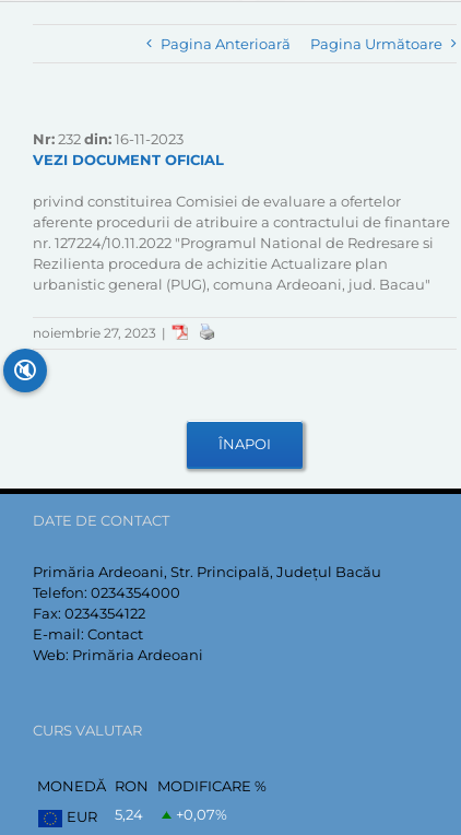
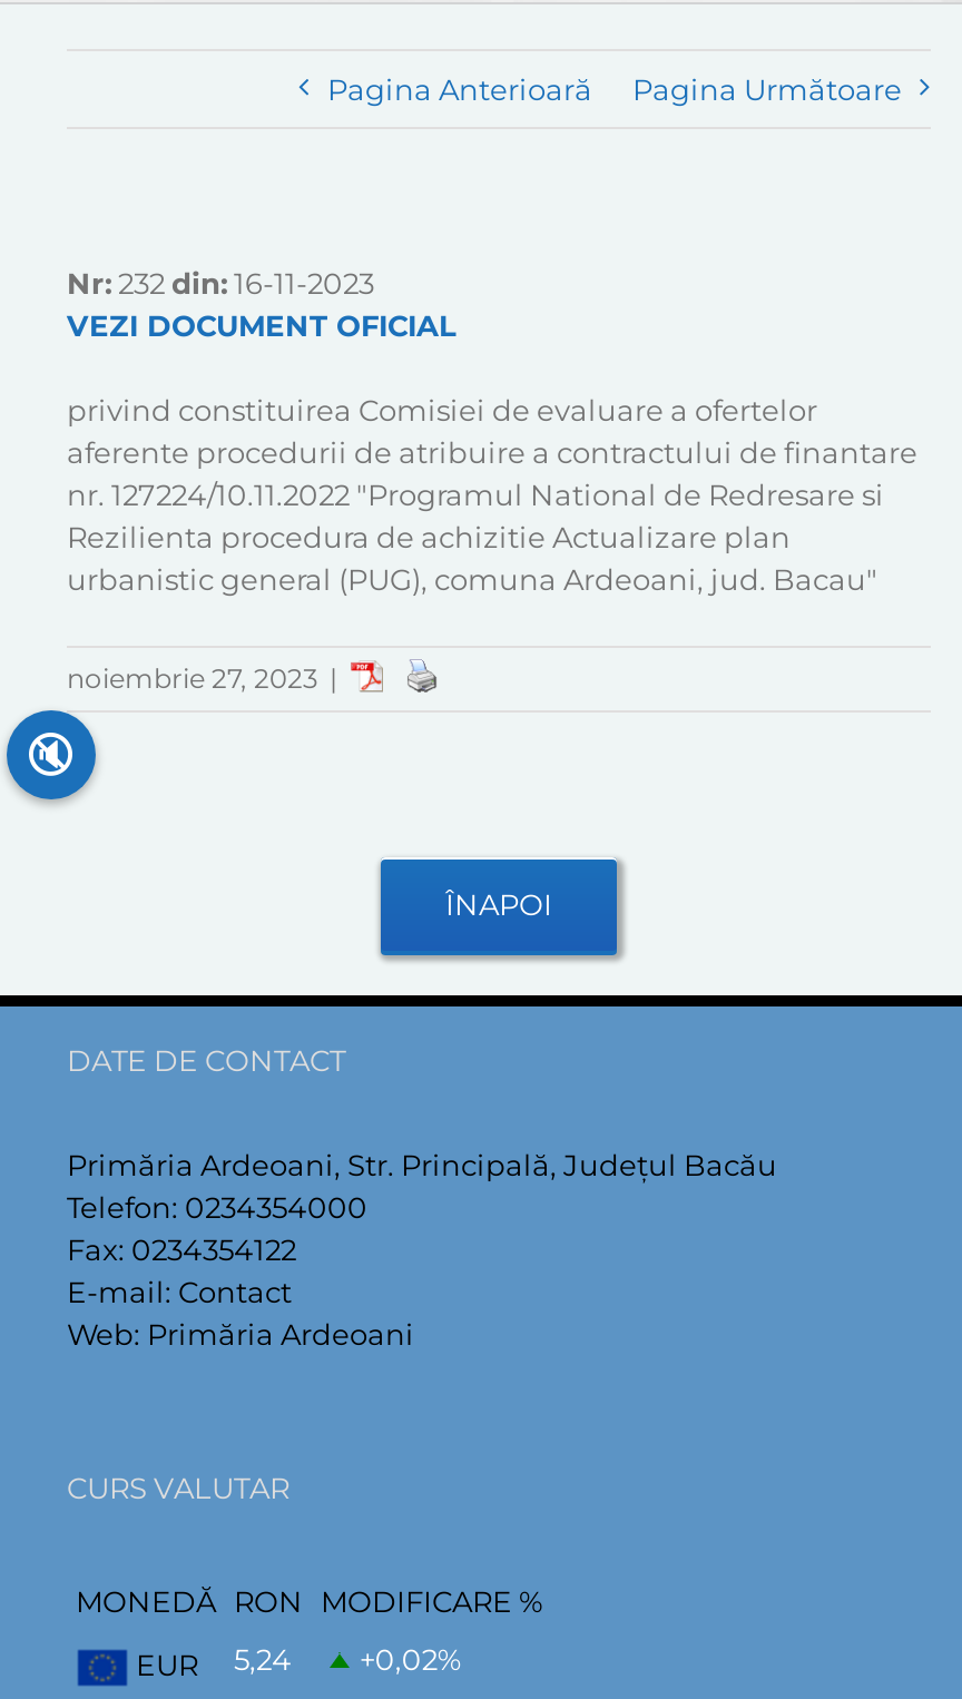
- EUR 5,24 +0,07%
+ EUR 5,24 +0,02%
